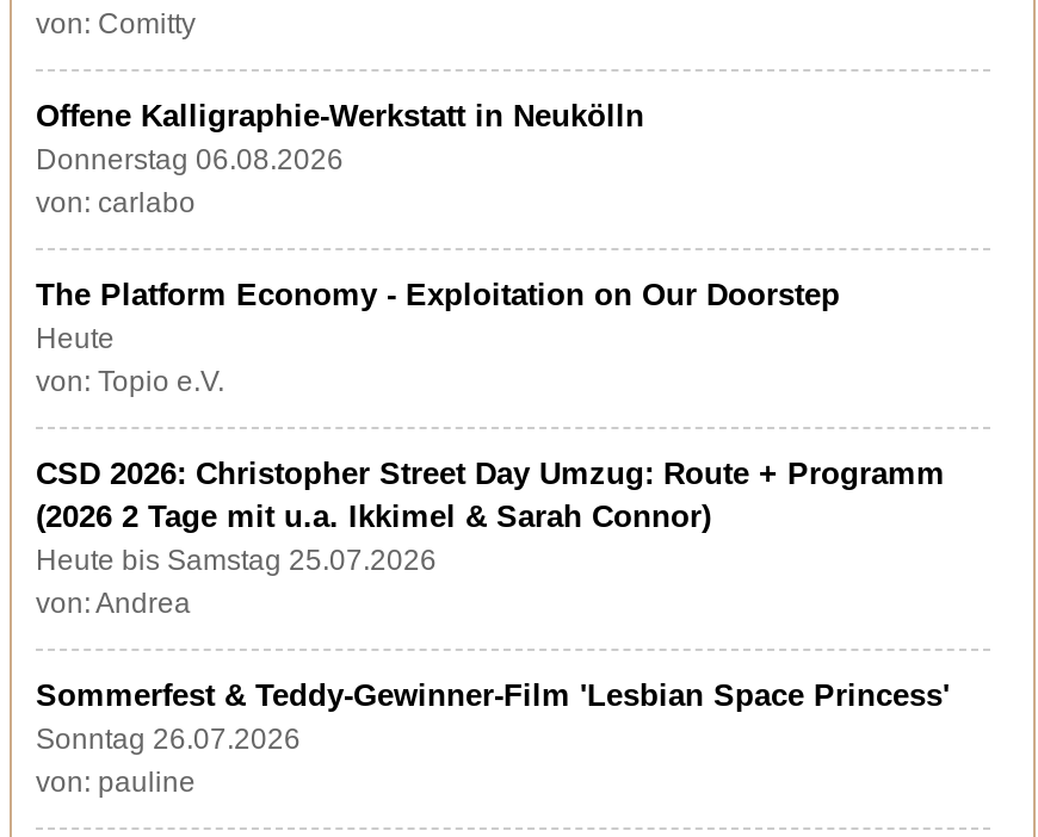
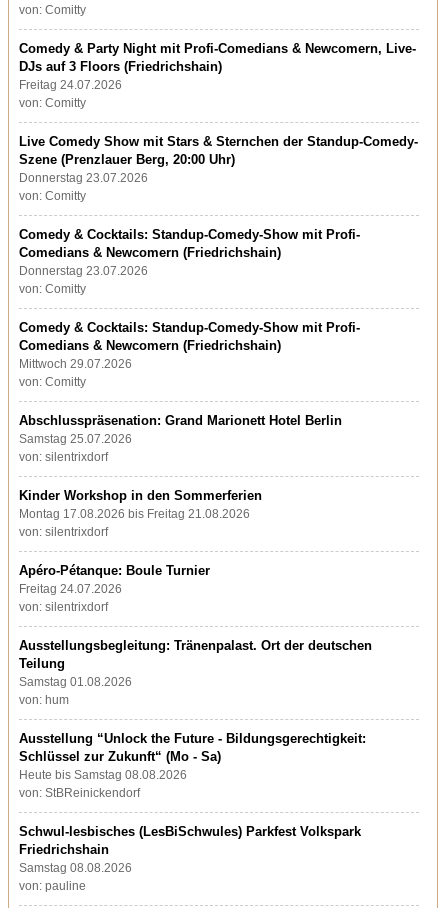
- Offene Kalligraphie-Werkstatt in Neukölln
- Donnerstag 06.08.2026
- von: carlabo
- The Platform Economy - Exploitation on Our Doorstep
- Heute
- von: Topio e.V.
- CSD 2026: Christopher Street Day Umzug: Route + Programm
- (2026 2 Tage mit u.a. Ikkimel & Sarah Connor)
- Heute bis Samstag 25.07.2026
- von: Andrea
- Sommerfest & Teddy-Gewinner-Film 'Lesbian Space Princess'
- Sonntag 26.07.2026
+ Comedy & Party Night mit Profi-Comedians & Newcomern, Live-
+ DJs auf 3 Floors (Friedrichshain)
+ Freitag 24.07.2026
+ von: Comitty
+ Live Comedy Show mit Stars & Sternchen der Standup-Comedy-
+ Szene (Prenzlauer Berg, 20:00 Uhr)
+ Donnerstag 23.07.2026
+ von: Comitty
+ Comedy & Cocktails: Standup-Comedy-Show mit Profi-
+ Comedians & Newcomern (Friedrichshain)
+ Donnerstag 23.07.2026
+ von: Comitty
+ Comedy & Cocktails: Standup-Comedy-Show mit Profi-
+ Comedians & Newcomern (Friedrichshain)
+ Mittwoch 29.07.2026
+ von: Comitty
+ Abschlusspräsenation: Grand Marionett Hotel Berlin
+ Samstag 25.07.2026
+ von: silentrixdorf
+ Kinder Workshop in den Sommerferien
+ Montag 17.08.2026 bis Freitag 21.08.2026
+ von: silentrixdorf
+ Apéro-Pétanque: Boule Turnier
+ Freitag 24.07.2026
+ von: silentrixdorf
+ Ausstellungsbegleitung: Tränenpalast. Ort der deutschen
+ Teilung
+ Samstag 01.08.2026
+ von: hum
+ Ausstellung “Unlock the Future - Bildungsgerechtigkeit:
+ Schlüssel zur Zukunft“ (Mo - Sa)
+ Heute bis Samstag 08.08.2026
+ von: StBReinickendorf
+ Schwul-lesbisches (LesBiSchwules) Parkfest Volkspark
+ Friedrichshain
+ Samstag 08.08.2026
